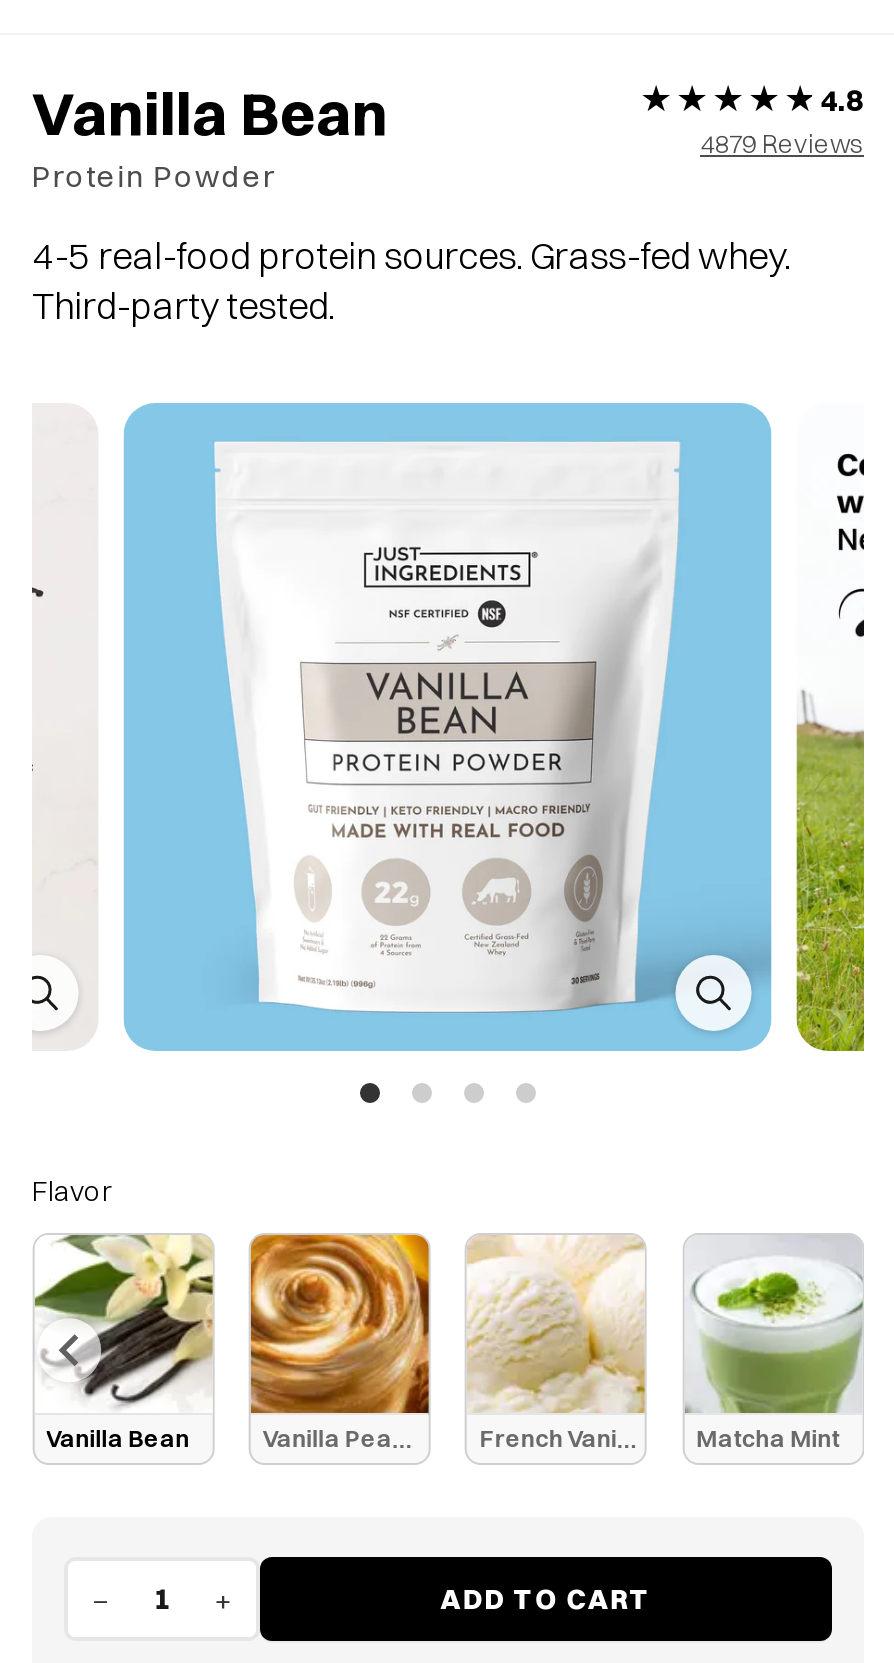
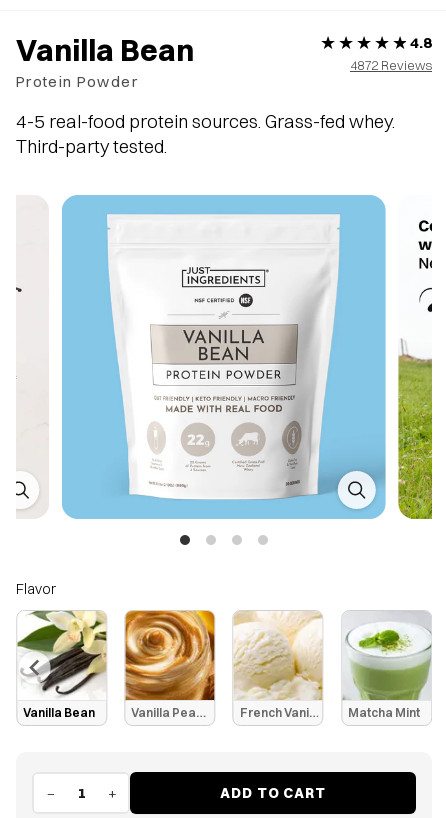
- 4879 Reviews
+ 4872 Reviews
